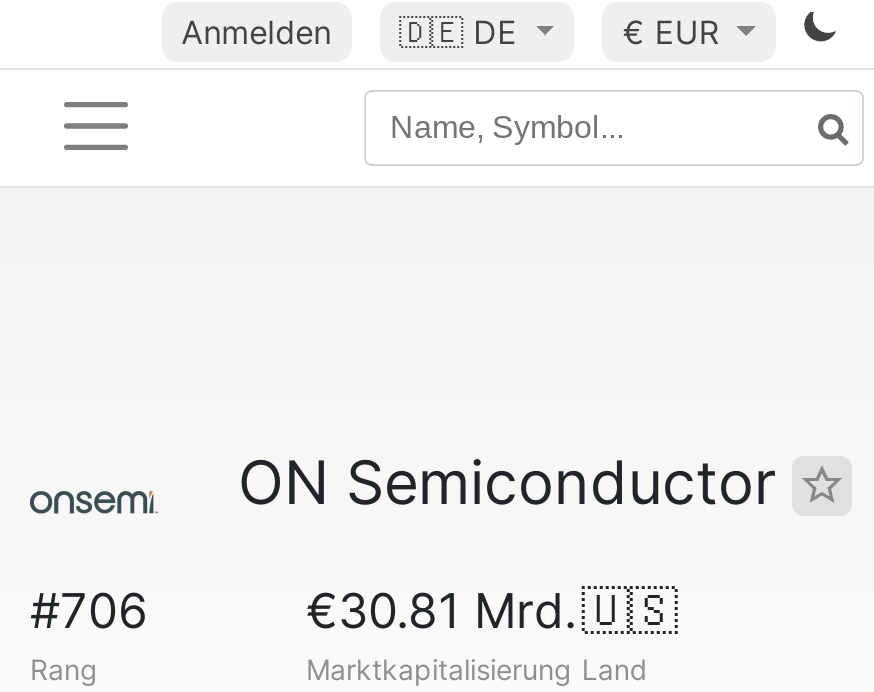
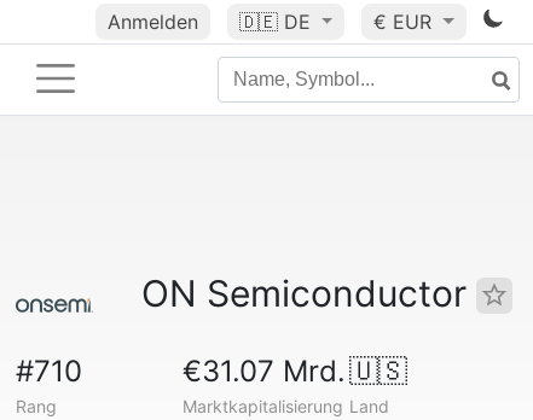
- #706
+ #710

- €30.81 Mrd.
+ €31.07 Mrd.
